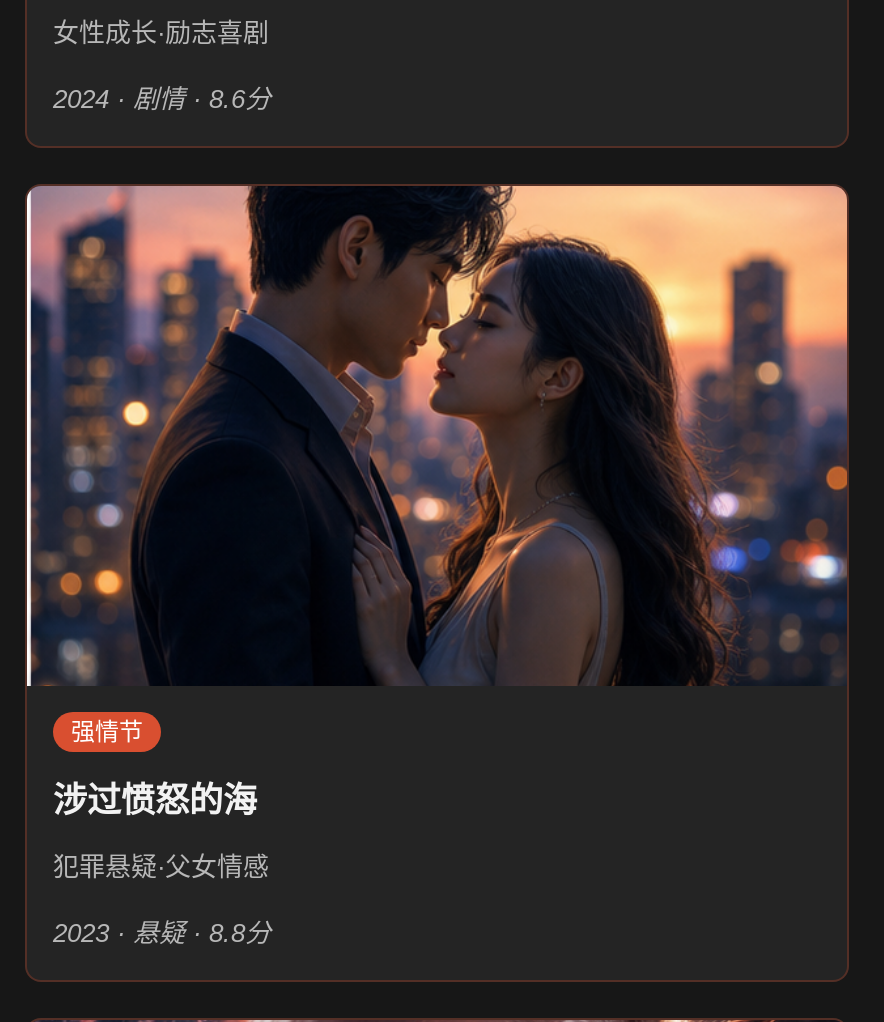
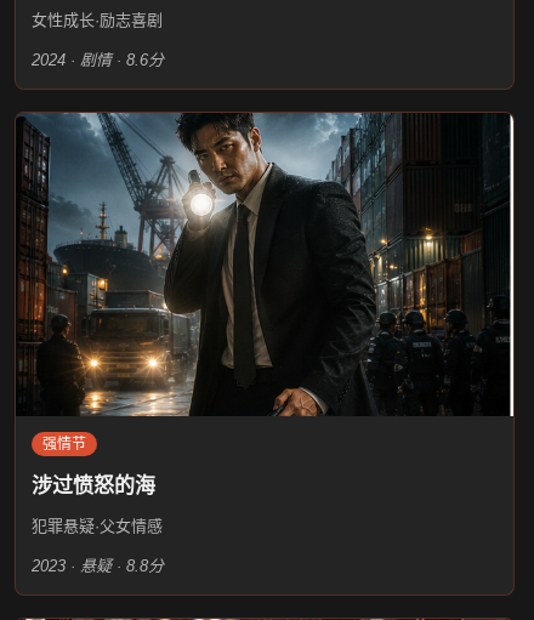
- [image]
+ [image]
